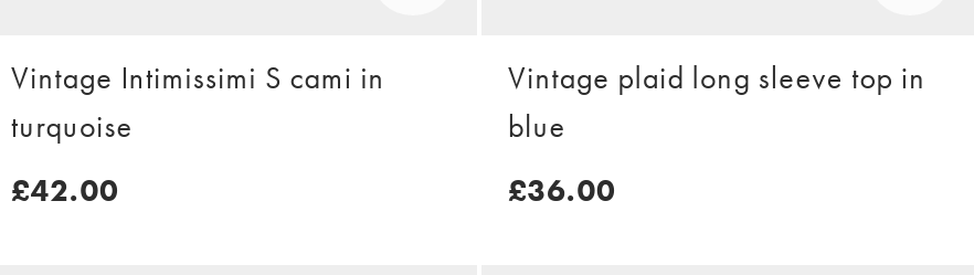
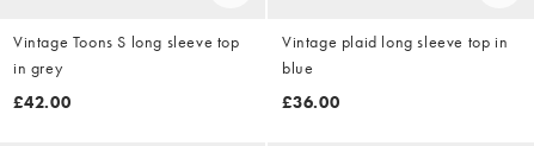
- Vintage Intimissimi S cami in
- turquoise
+ Vintage Toons S long sleeve top
+ in grey
